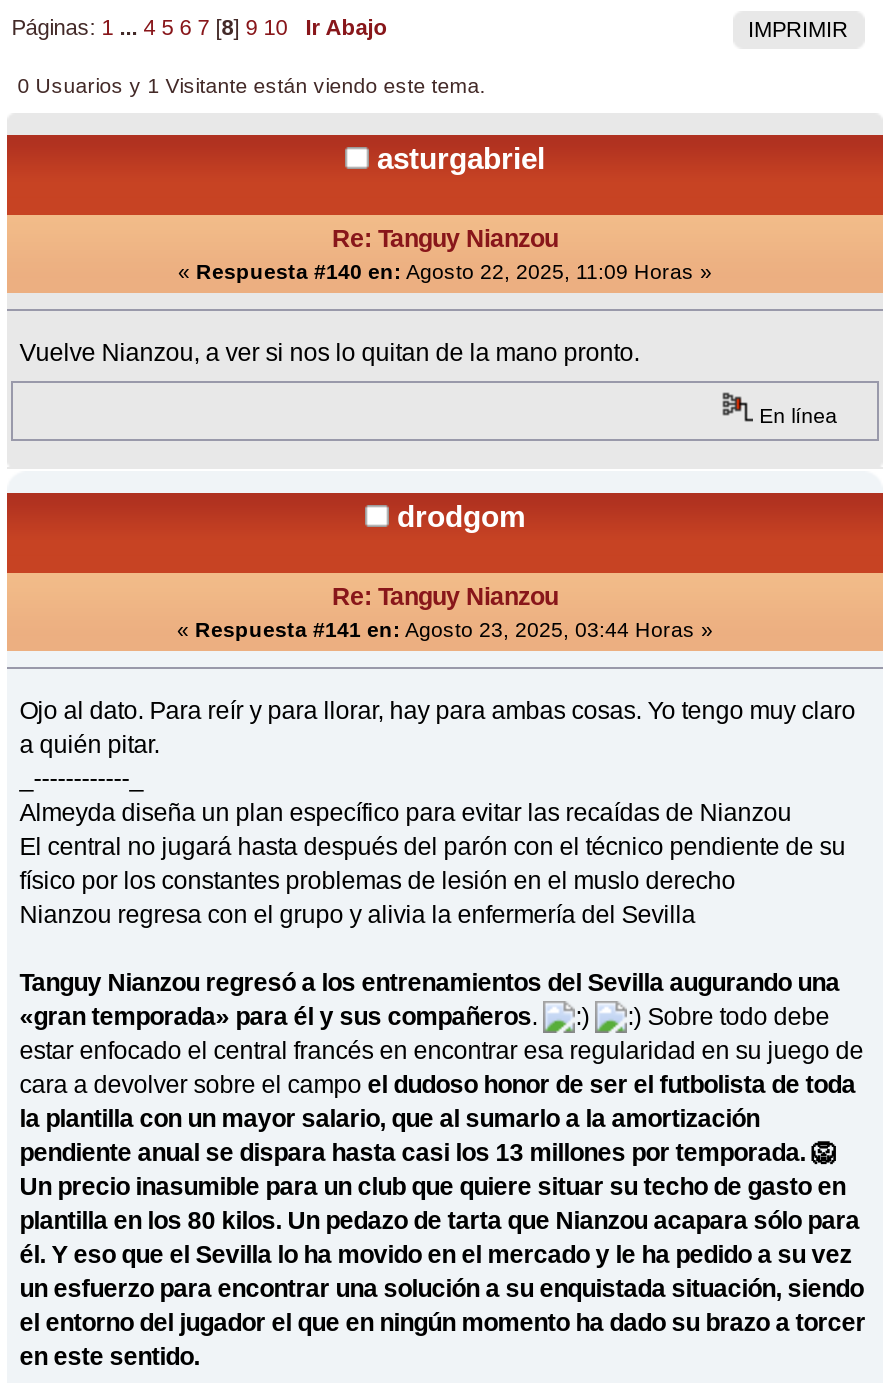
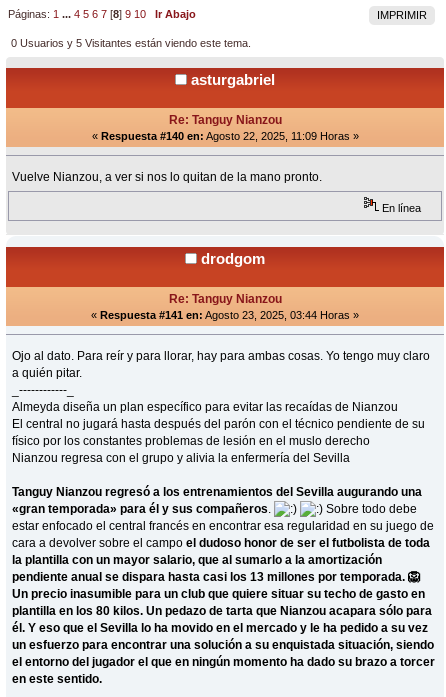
- 0 Usuarios y 1 Visitante están viendo este tema.
+ 0 Usuarios y 5 Visitantes están viendo este tema.
